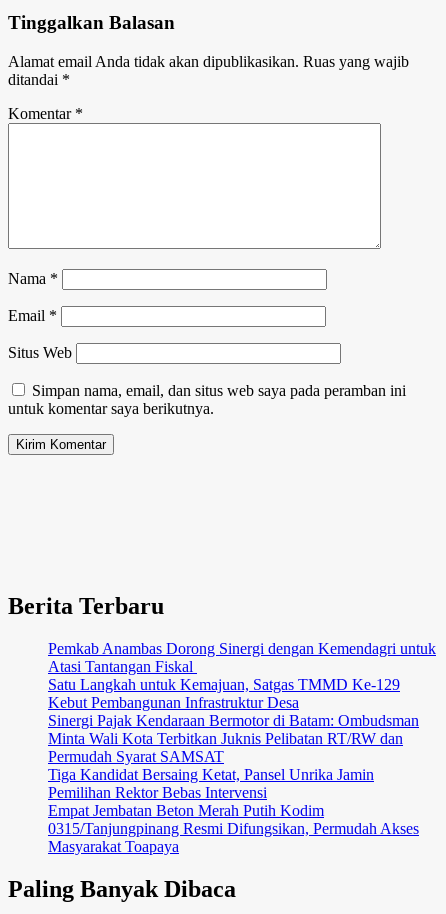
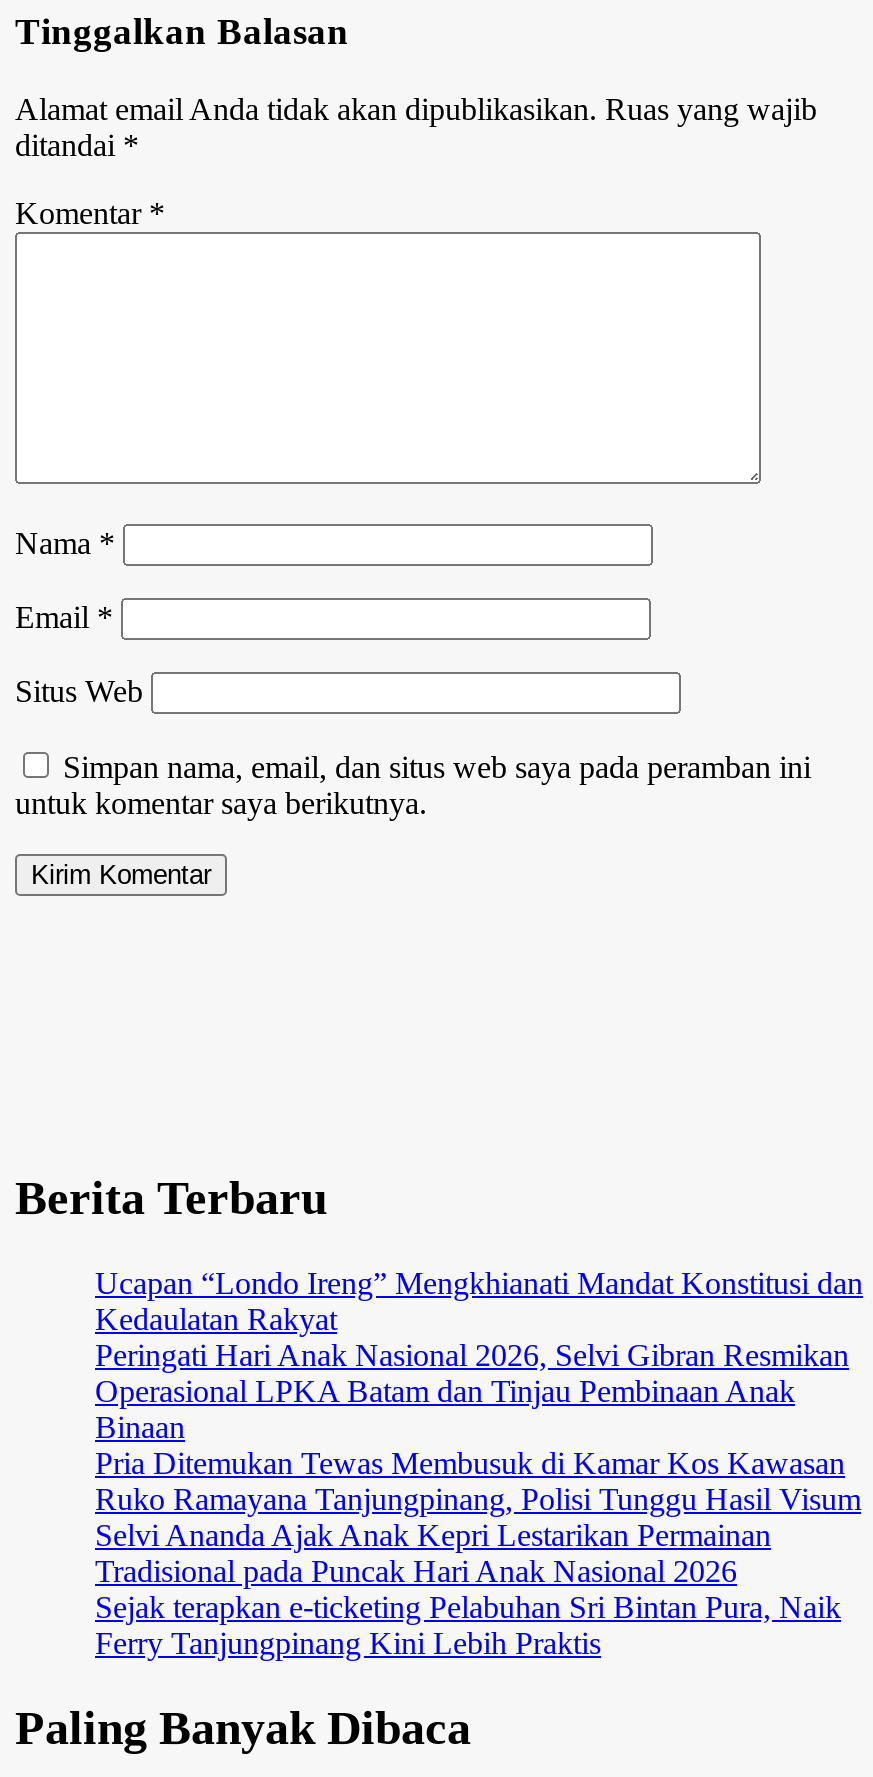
- Pemkab Anambas Dorong Sinergi dengan Kemendagri untuk
- Atasi Tantangan Fiskal
- Satu Langkah untuk Kemajuan, Satgas TMMD Ke-129
- Kebut Pembangunan Infrastruktur Desa
- Sinergi Pajak Kendaraan Bermotor di Batam: Ombudsman
- Minta Wali Kota Terbitkan Juknis Pelibatan RT/RW dan
- Permudah Syarat SAMSAT
- Tiga Kandidat Bersaing Ketat, Pansel Unrika Jamin
- Pemilihan Rektor Bebas Intervensi
- Empat Jembatan Beton Merah Putih Kodim
- 0315/Tanjungpinang Resmi Difungsikan, Permudah Akses
- Masyarakat Toapaya
+ Ucapan “Londo Ireng” Mengkhianati Mandat Konstitusi dan
+ Kedaulatan Rakyat
+ Peringati Hari Anak Nasional 2026, Selvi Gibran Resmikan
+ Operasional LPKA Batam dan Tinjau Pembinaan Anak
+ Binaan
+ Pria Ditemukan Tewas Membusuk di Kamar Kos Kawasan
+ Ruko Ramayana Tanjungpinang, Polisi Tunggu Hasil Visum
+ Selvi Ananda Ajak Anak Kepri Lestarikan Permainan
+ Tradisional pada Puncak Hari Anak Nasional 2026
+ Sejak terapkan e-ticketing Pelabuhan Sri Bintan Pura, Naik
+ Ferry Tanjungpinang Kini Lebih Praktis
